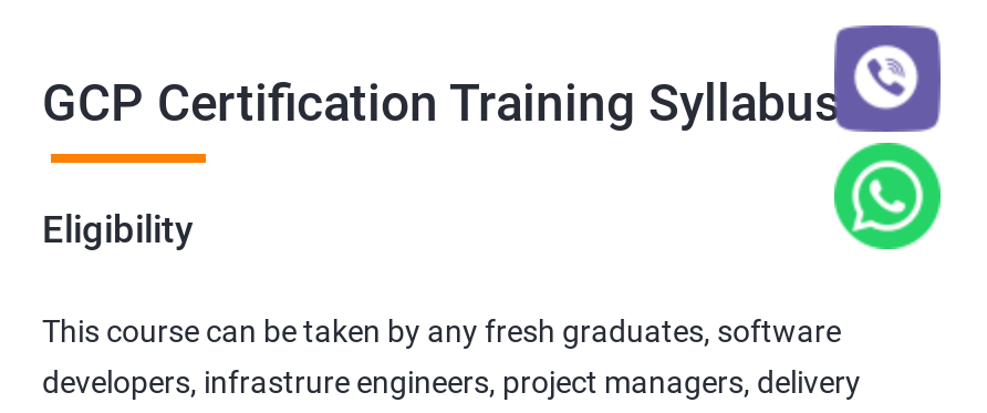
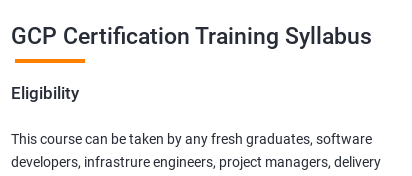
- [image]
